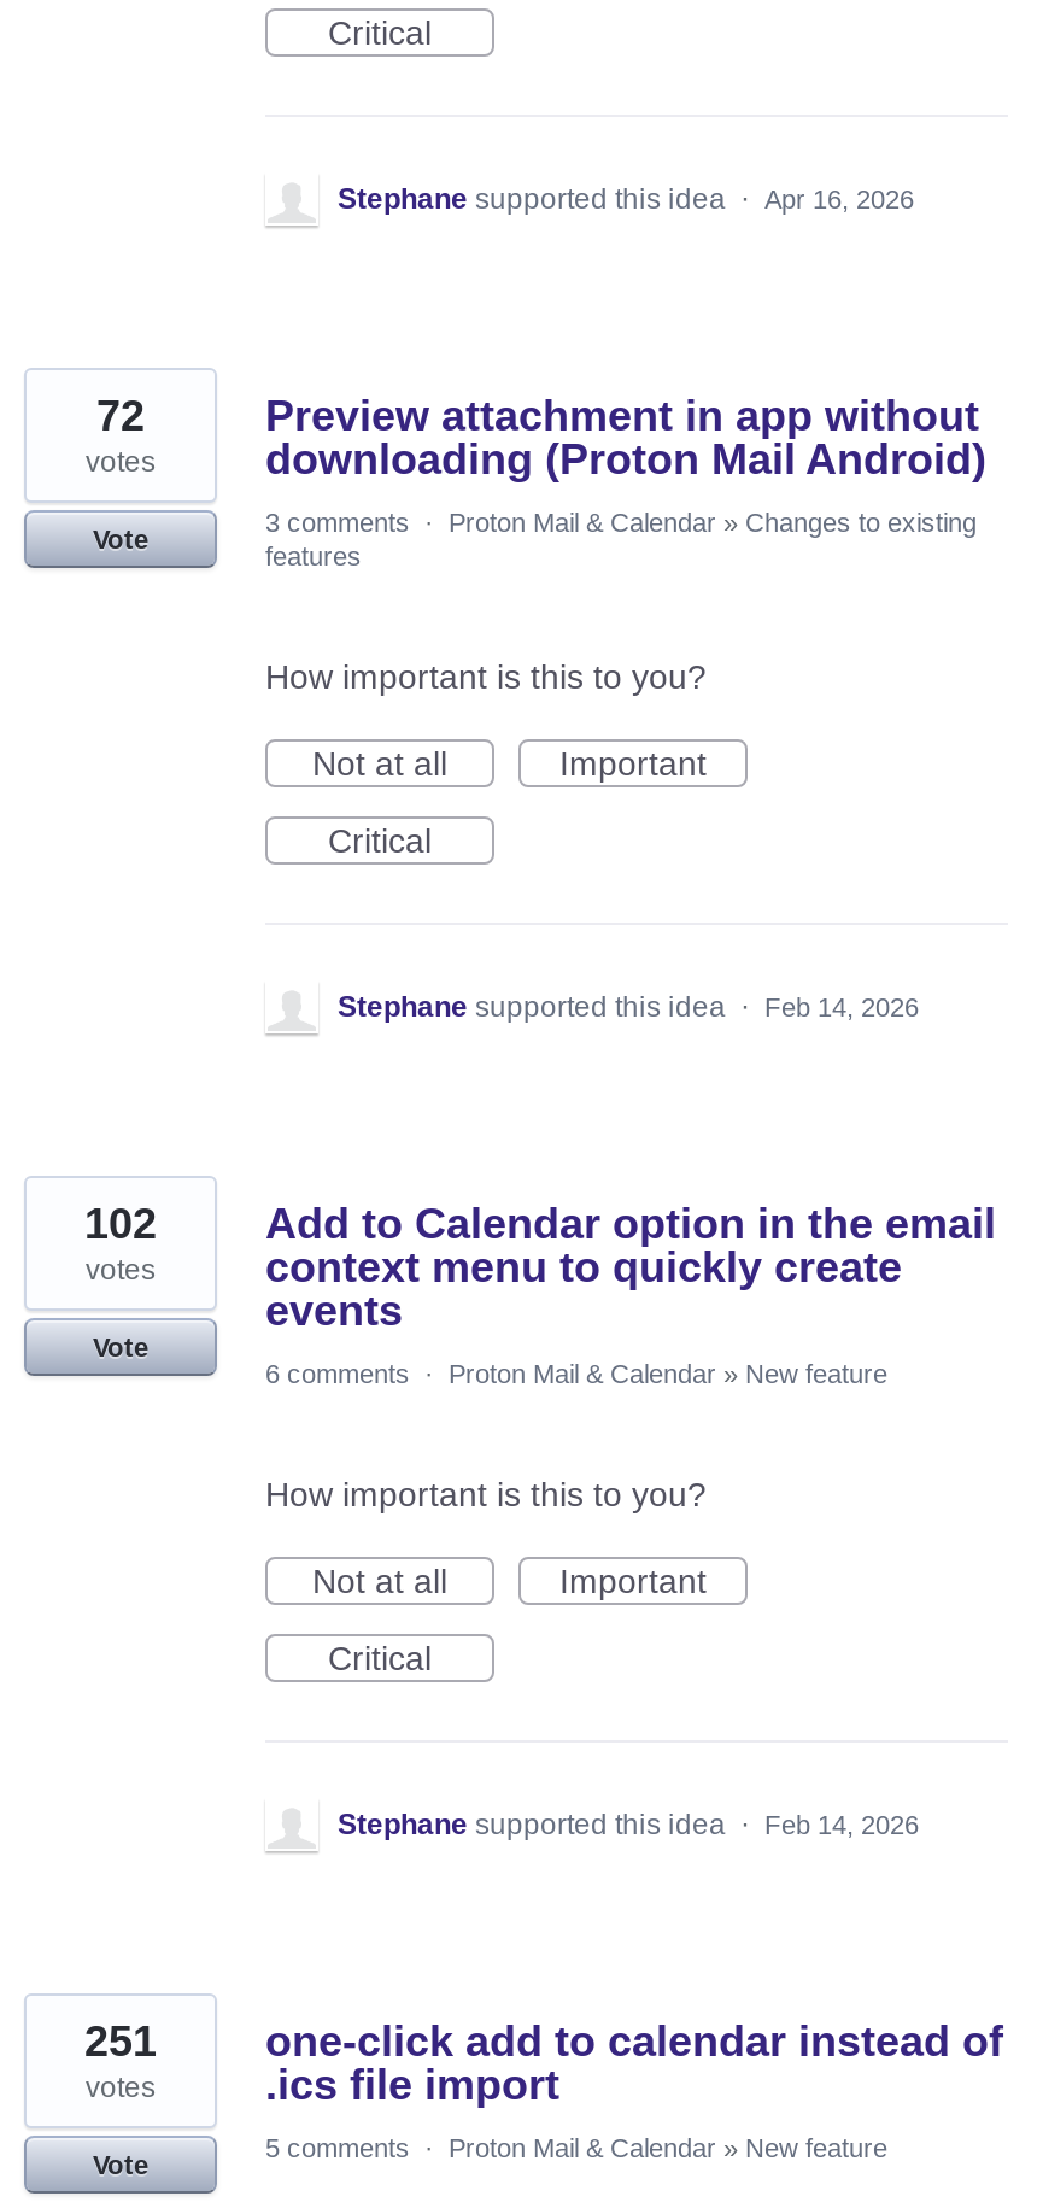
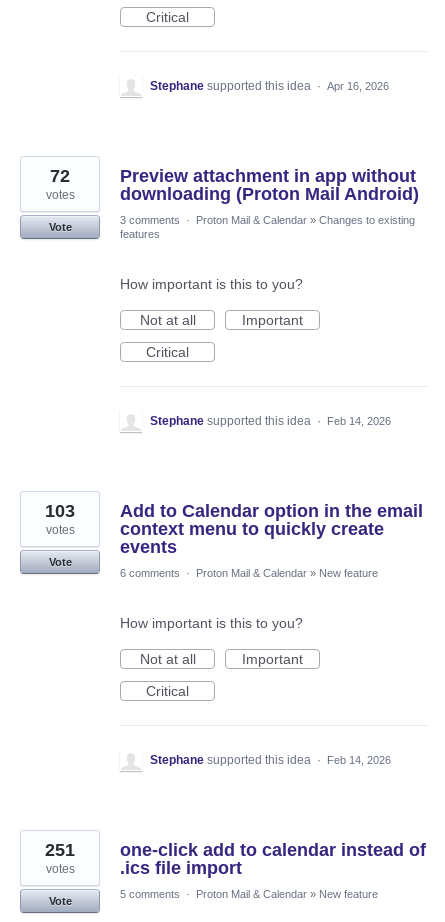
- 102
+ 103
